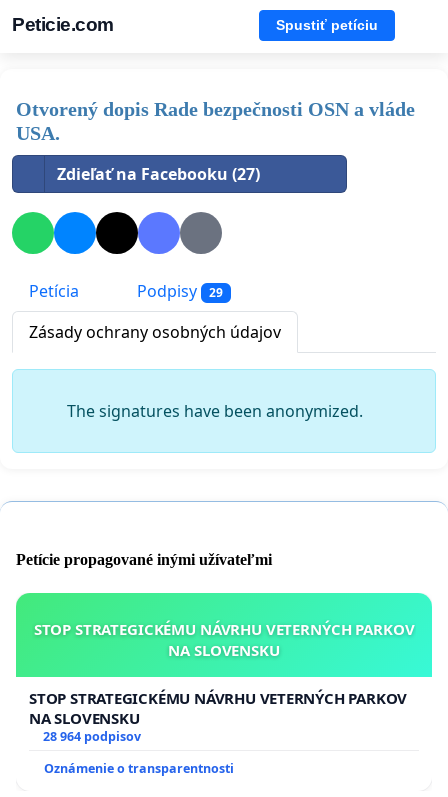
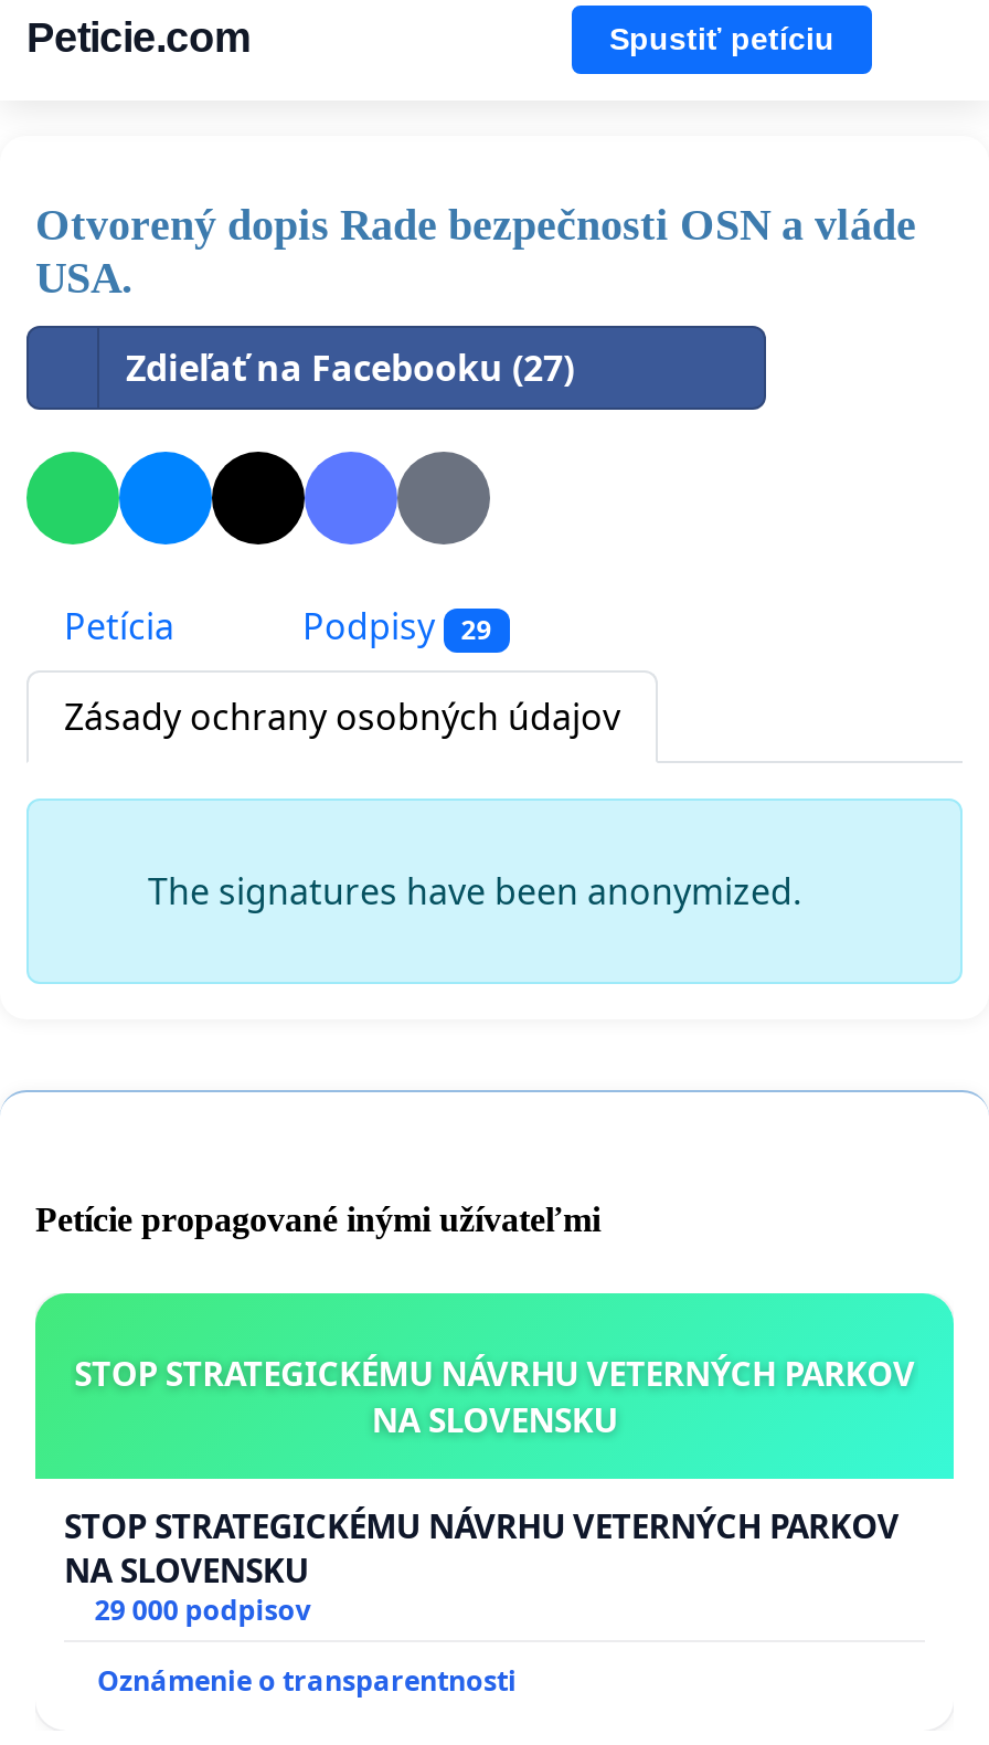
- 28 964 podpisov
+ 29 000 podpisov
